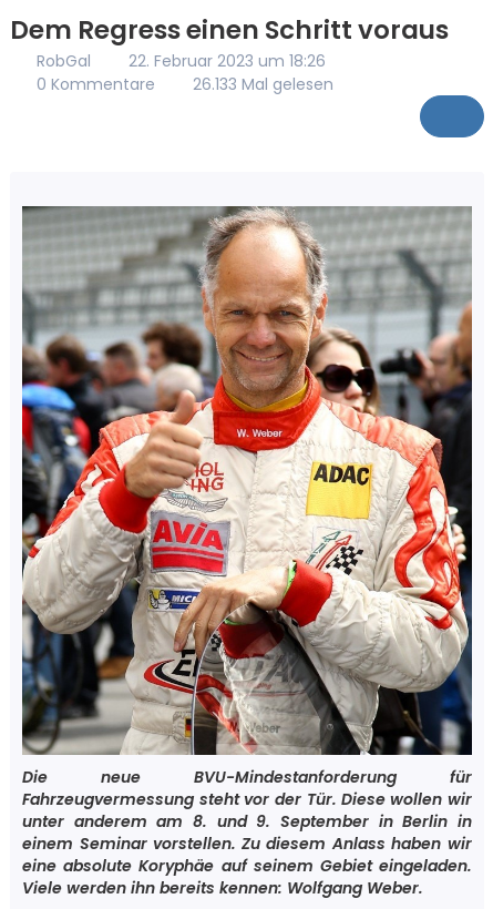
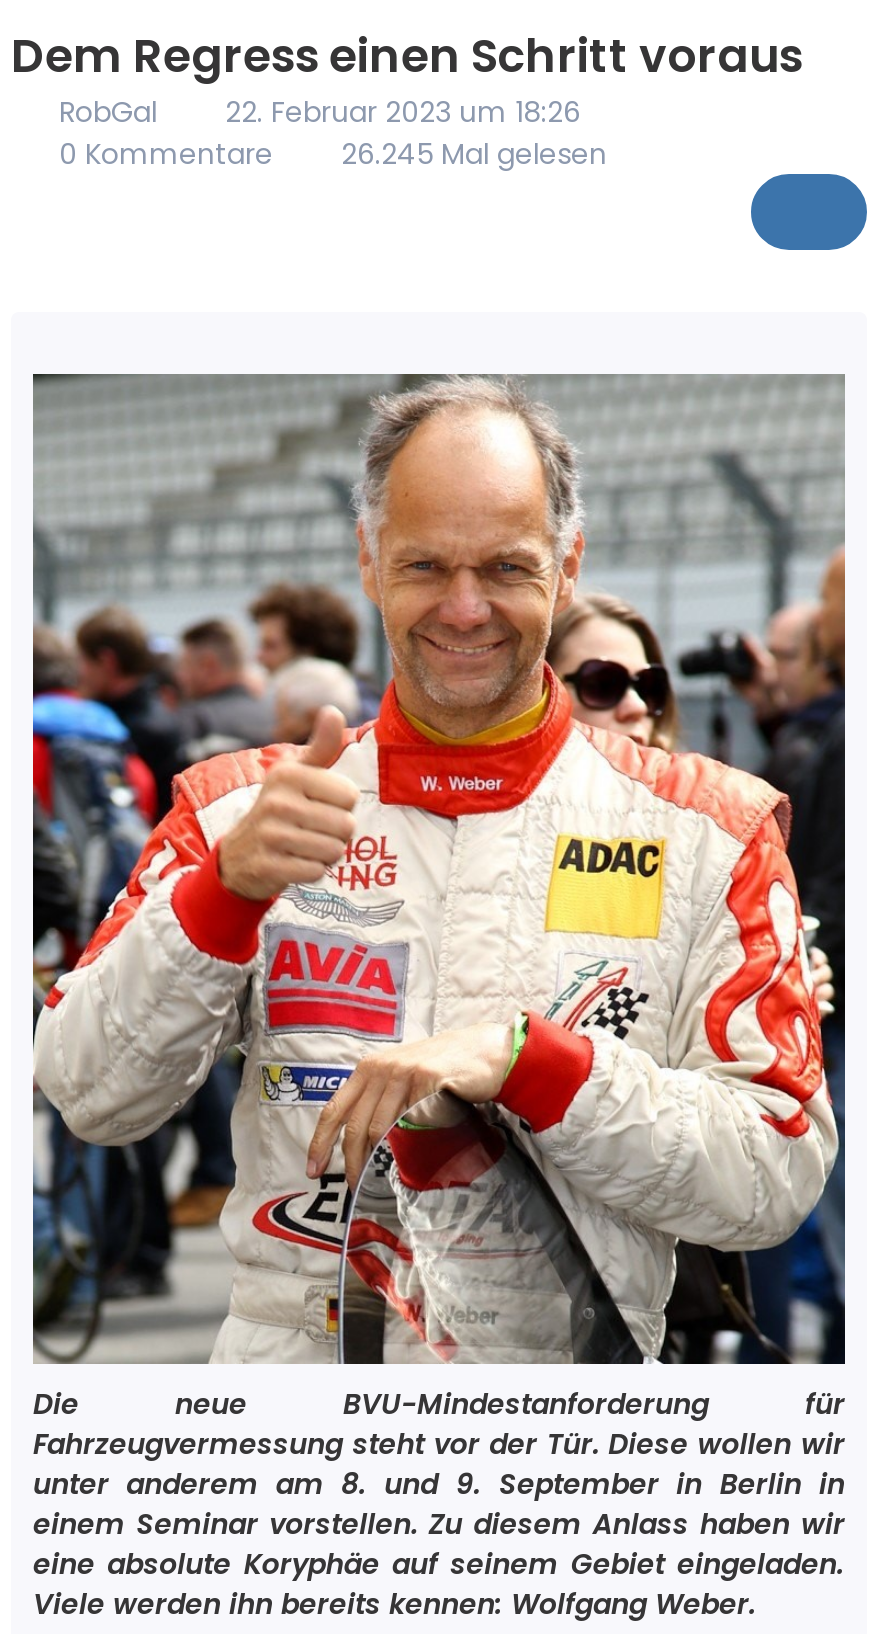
- 0 Kommentare 26.133 Mal gelesen
+ 0 Kommentare 26.245 Mal gelesen
